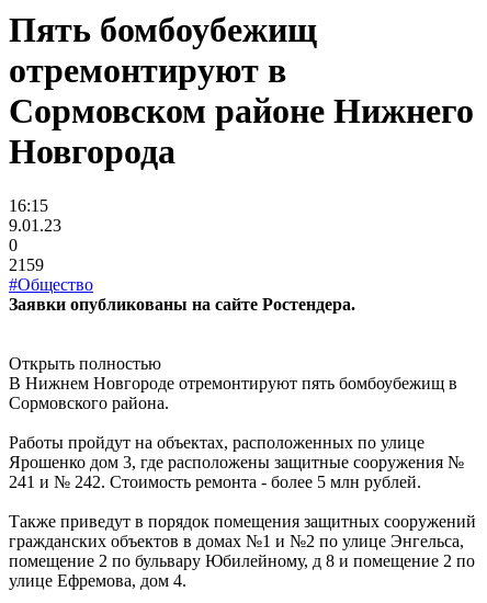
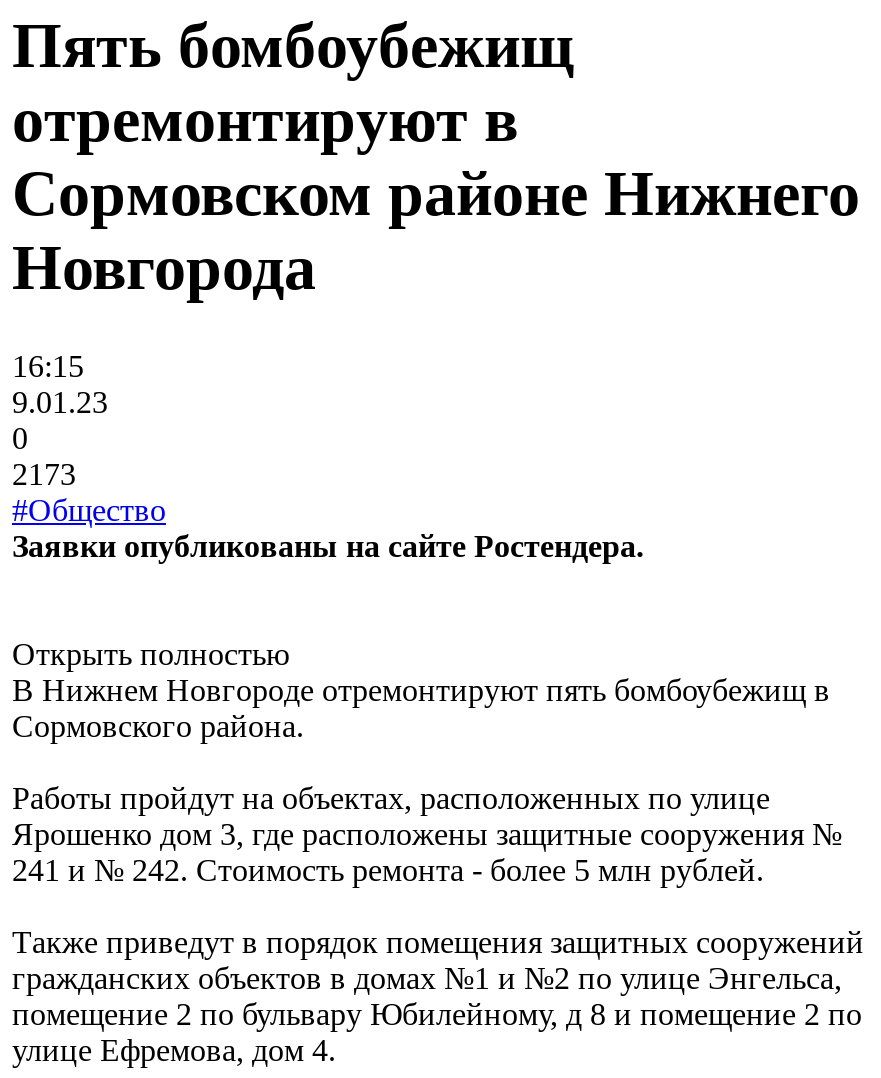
- 2159
+ 2173
